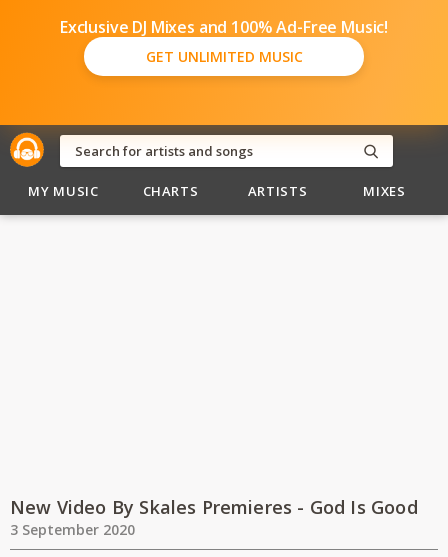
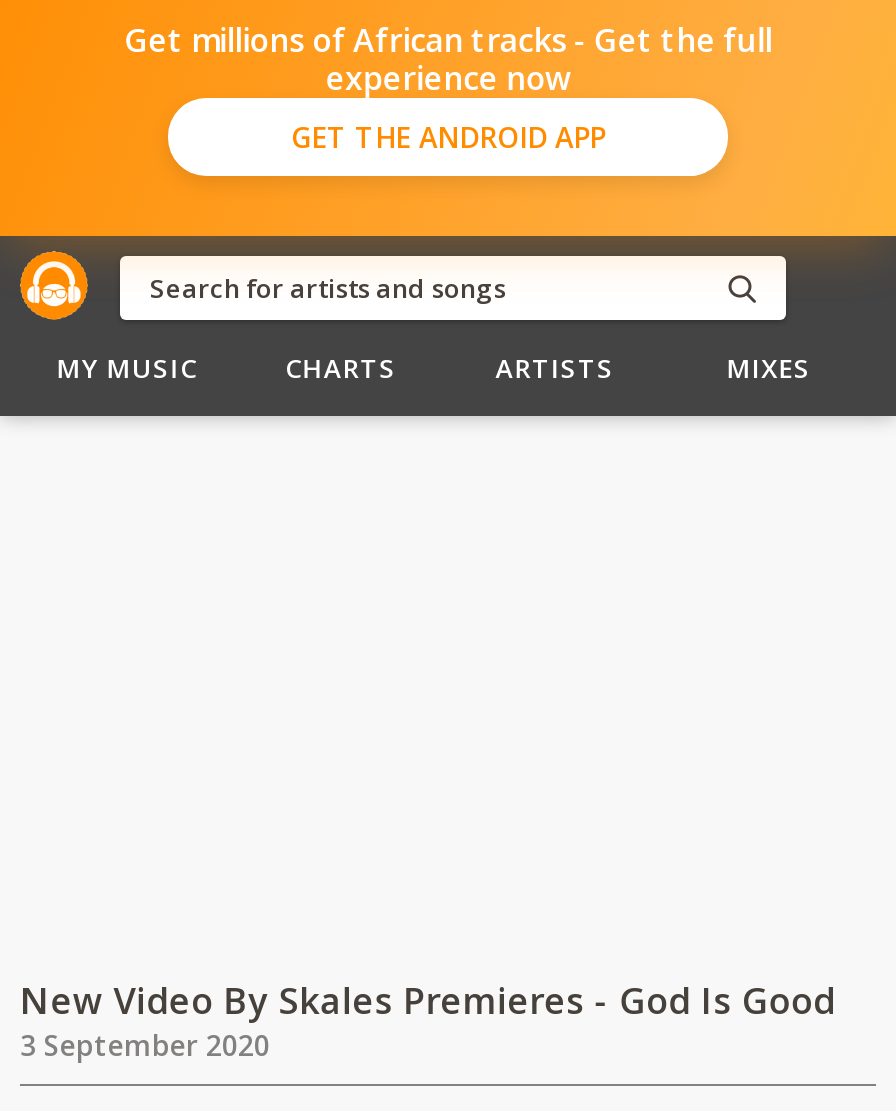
- Exclusive DJ Mixes and 100% Ad-Free Music!
- GET UNLIMITED MUSIC
+ Get millions of African tracks - Get the full
+ experience now
+ GET THE ANDROID APP
